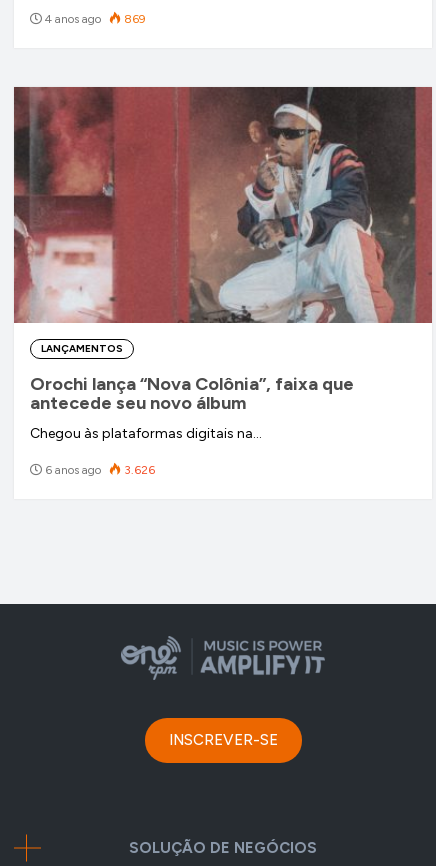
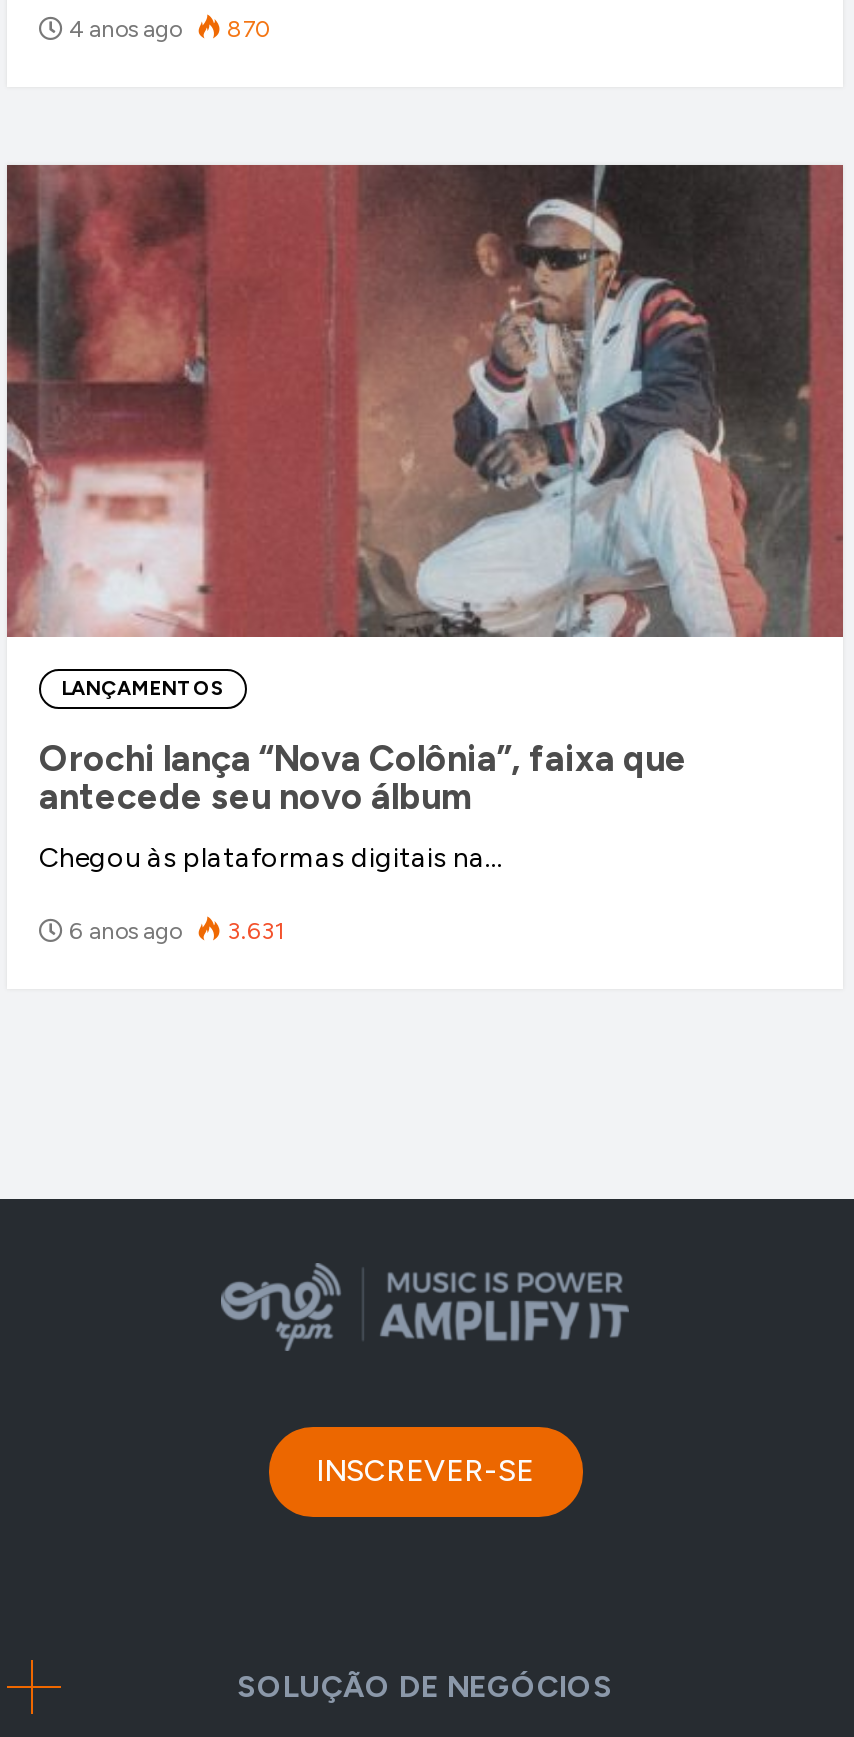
- 4 anos ago 869
+ 4 anos ago 870

- 6 anos ago 3.626
+ 6 anos ago 3.631
